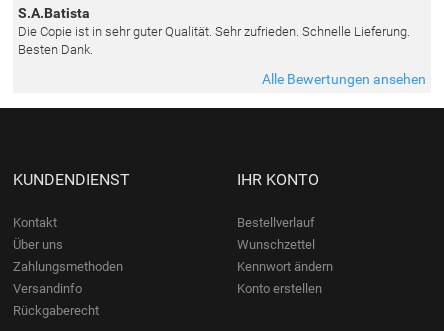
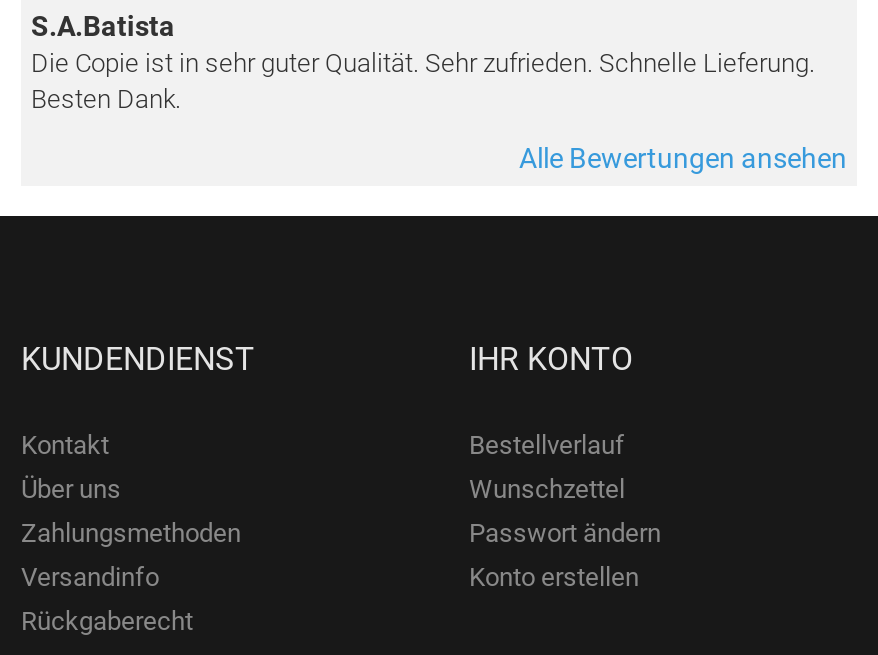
- Kennwort ändern
+ Passwort ändern
